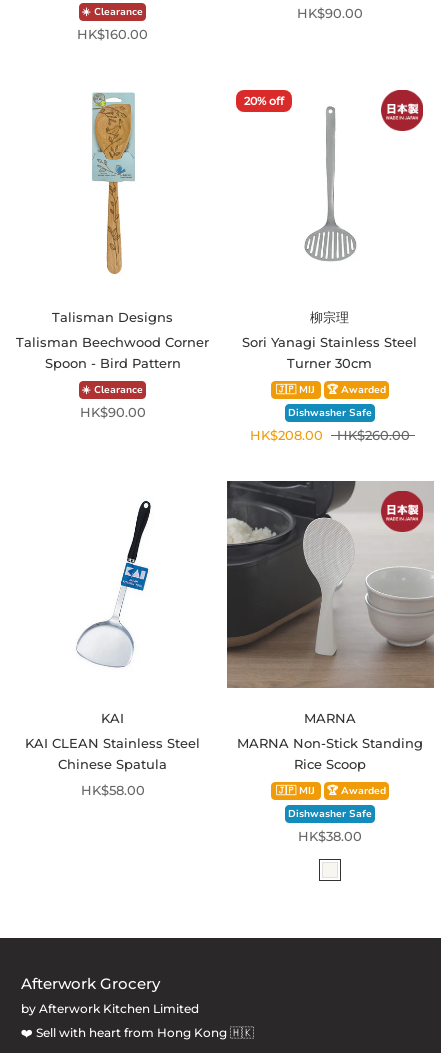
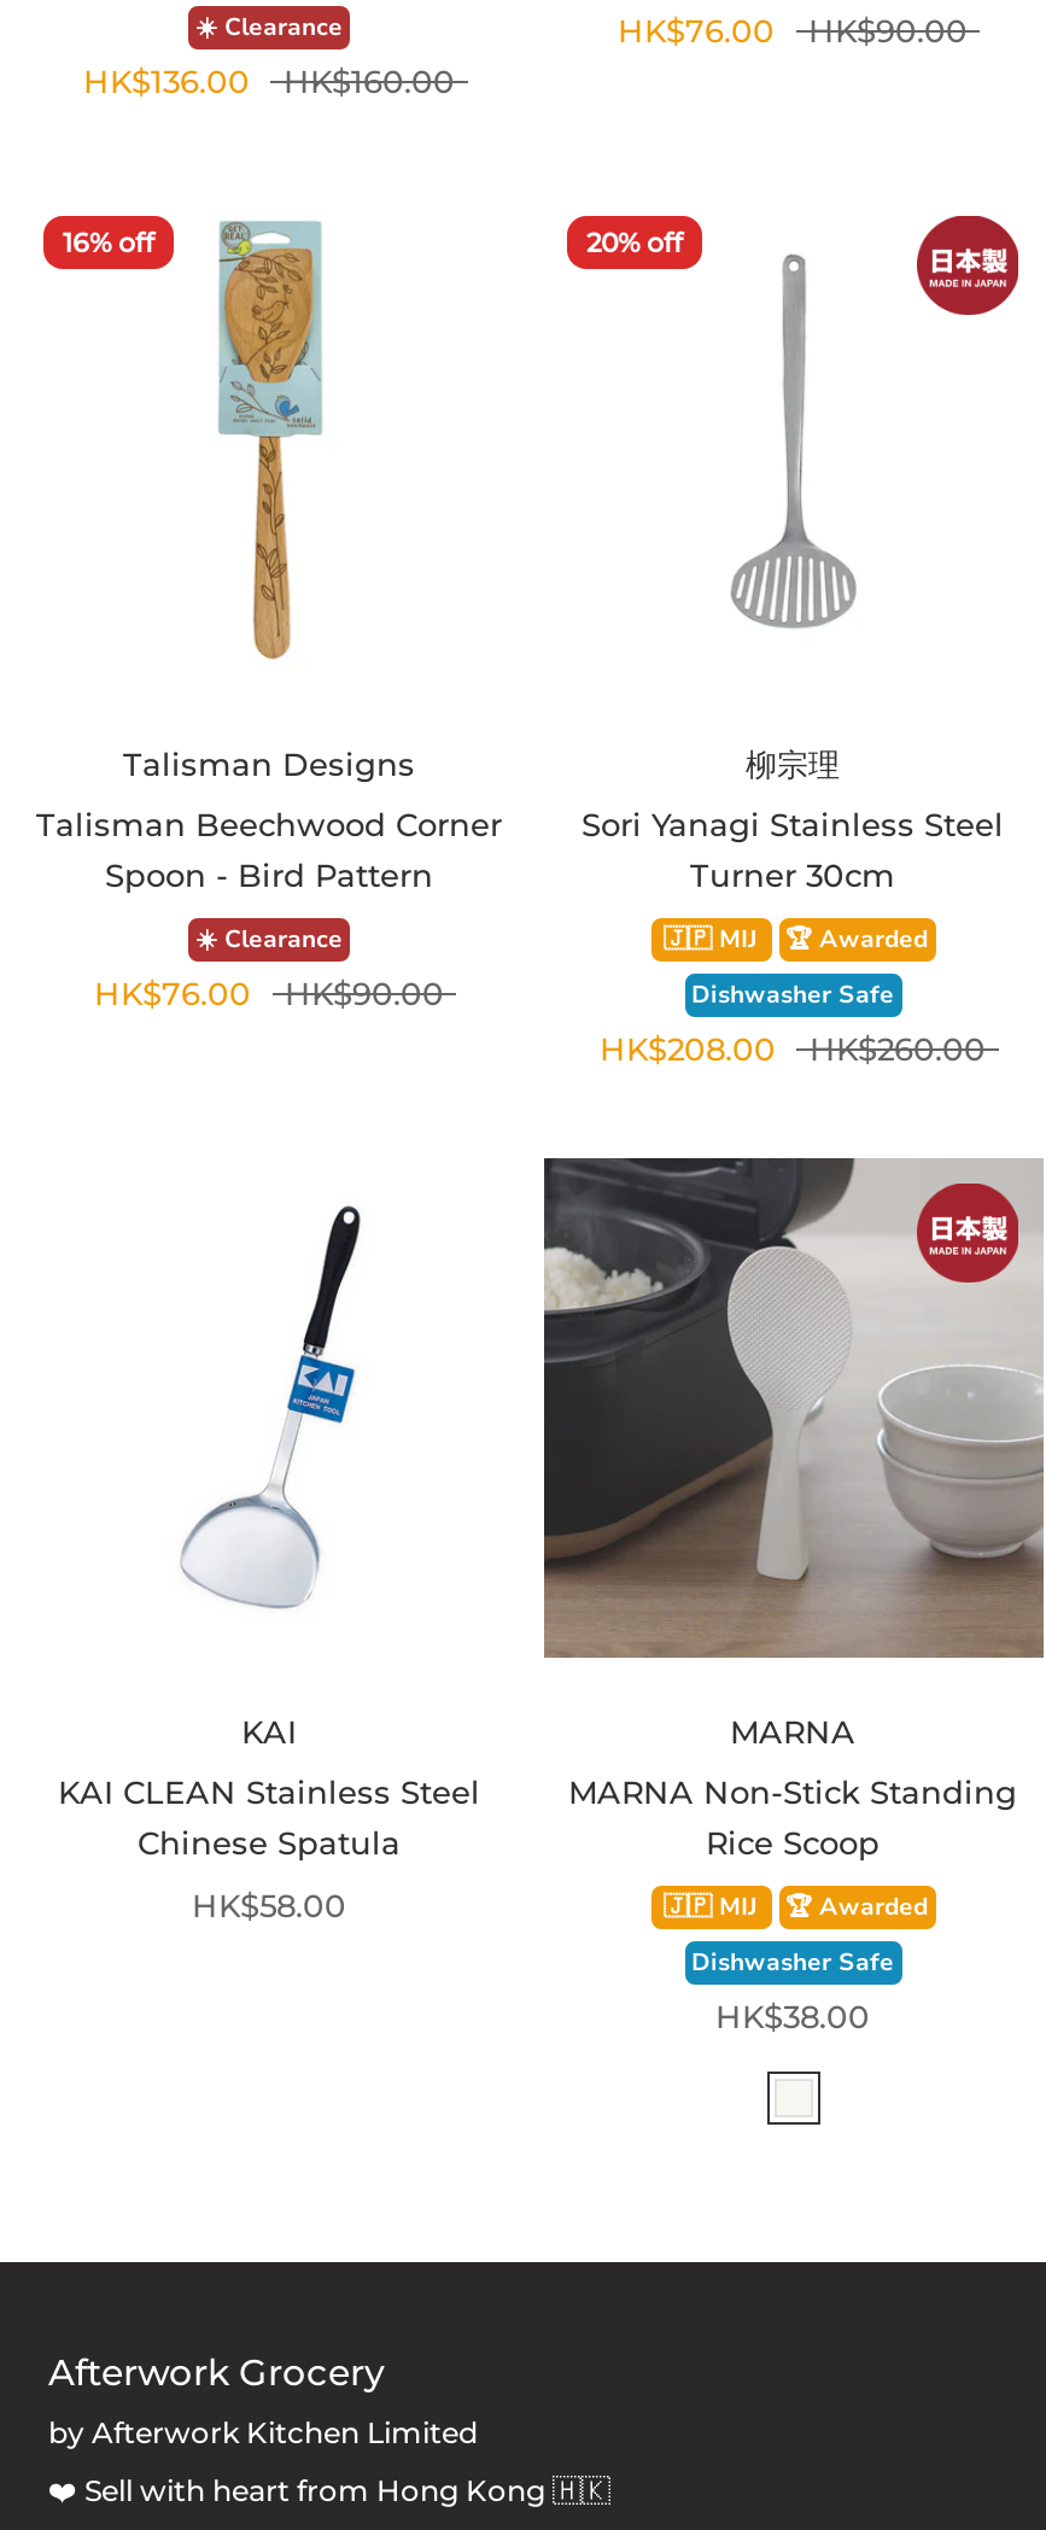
+ HK$76.00

+ HK$136.00

+ 16% off

+ HK$76.00
